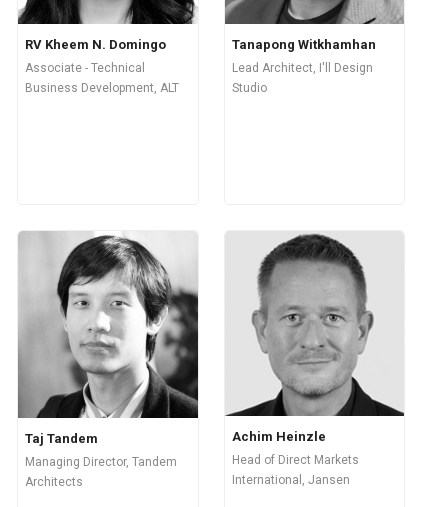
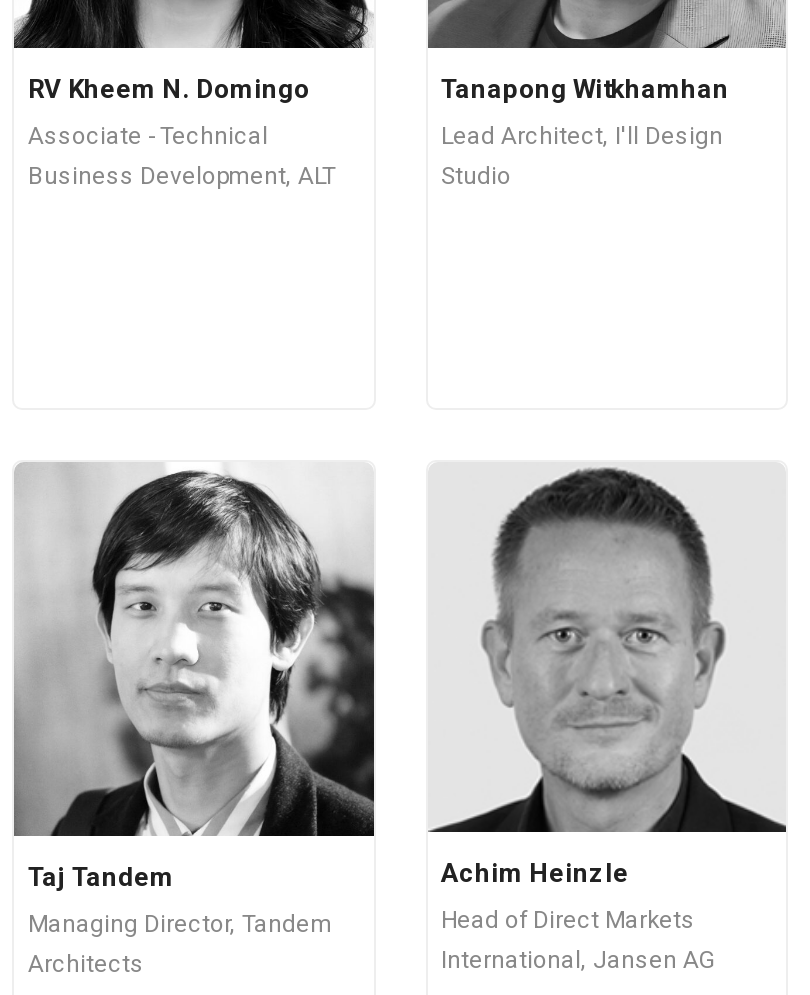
- International, Jansen
+ International, Jansen AG
